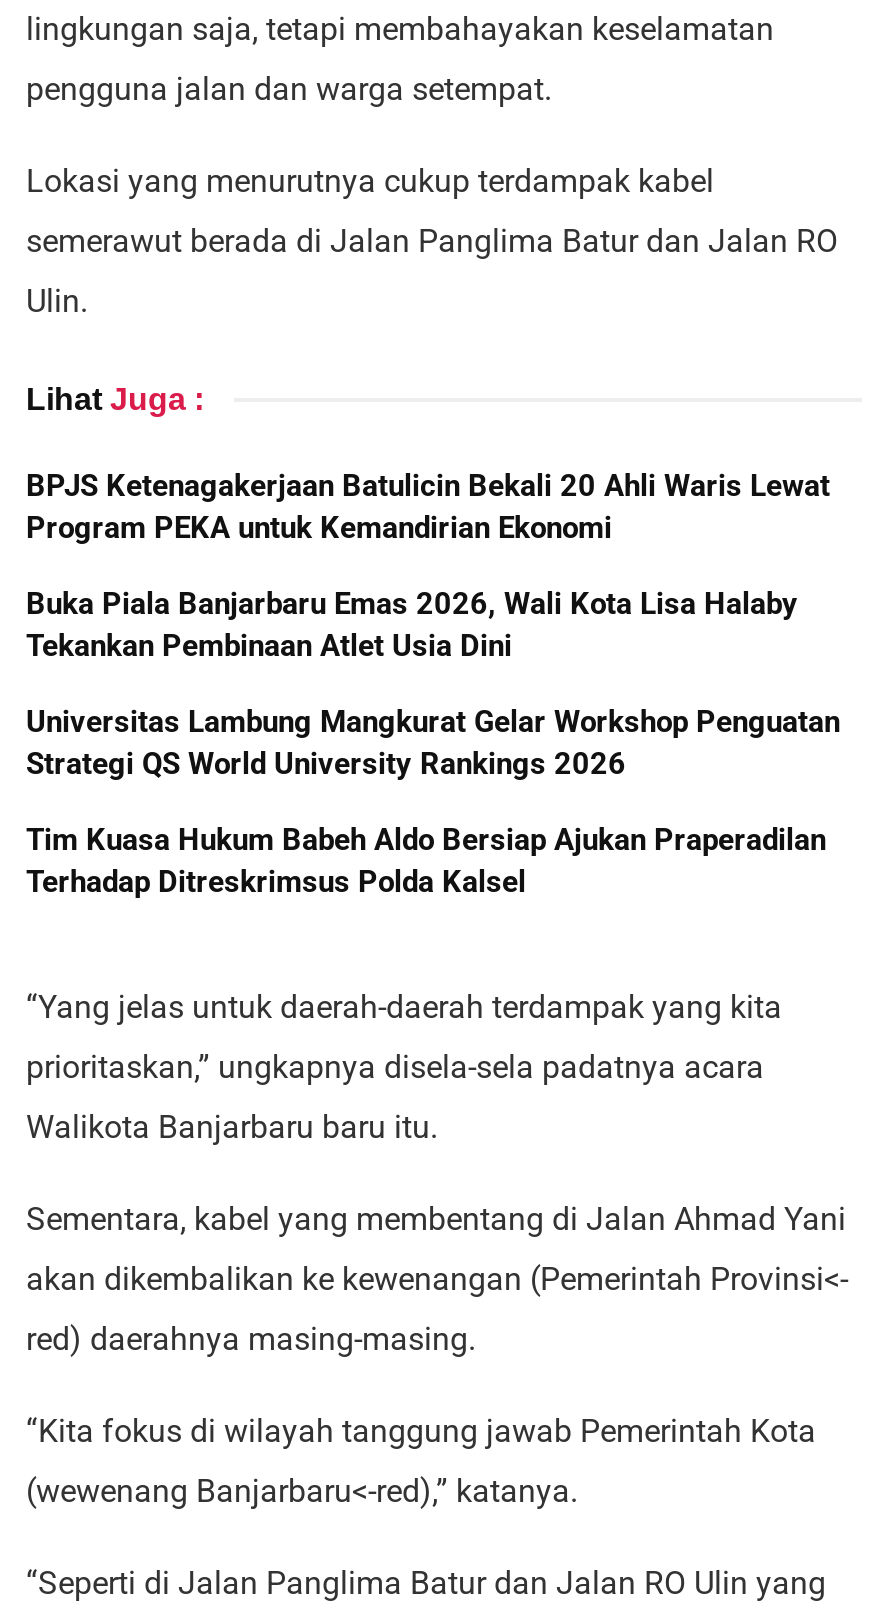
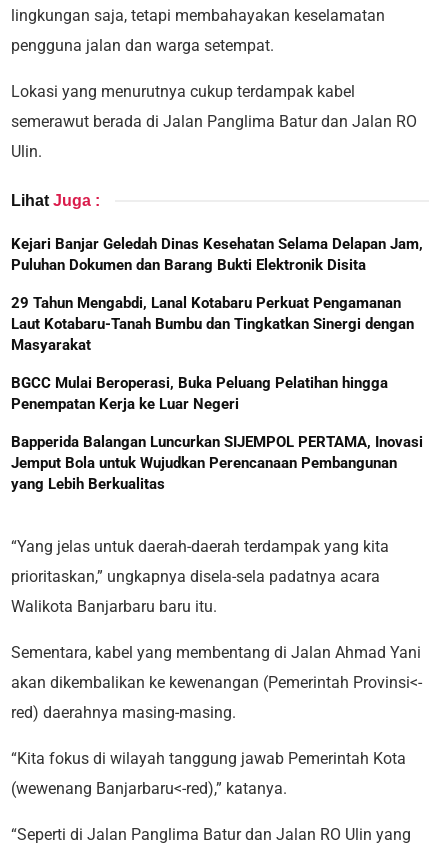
- BPJS Ketenagakerjaan Batulicin Bekali 20 Ahli Waris Lewat
- Program PEKA untuk Kemandirian Ekonomi
+ Kejari Banjar Geledah Dinas Kesehatan Selama Delapan Jam,
+ Puluhan Dokumen dan Barang Bukti Elektronik Disita

- Buka Piala Banjarbaru Emas 2026, Wali Kota Lisa Halaby
- Tekankan Pembinaan Atlet Usia Dini
+ 29 Tahun Mengabdi, Lanal Kotabaru Perkuat Pengamanan
+ Laut Kotabaru-Tanah Bumbu dan Tingkatkan Sinergi dengan
+ Masyarakat

- Universitas Lambung Mangkurat Gelar Workshop Penguatan
- Strategi QS World University Rankings 2026
+ BGCC Mulai Beroperasi, Buka Peluang Pelatihan hingga
+ Penempatan Kerja ke Luar Negeri

- Tim Kuasa Hukum Babeh Aldo Bersiap Ajukan Praperadilan
- Terhadap Ditreskrimsus Polda Kalsel
+ Bapperida Balangan Luncurkan SIJEMPOL PERTAMA, Inovasi
+ Jemput Bola untuk Wujudkan Perencanaan Pembangunan
+ yang Lebih Berkualitas
